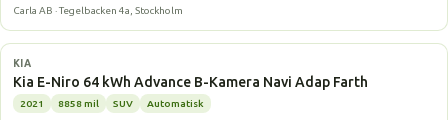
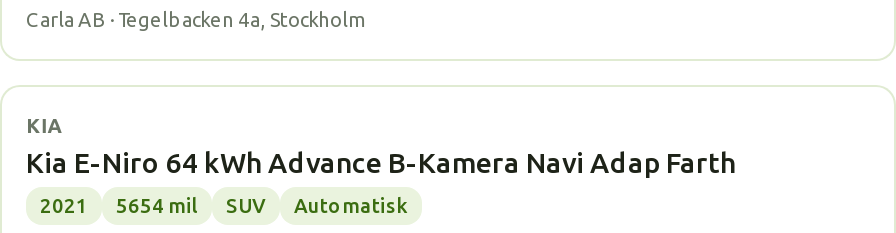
- 2021 8858 mil SUV Automatisk
+ 2021 5654 mil SUV Automatisk
